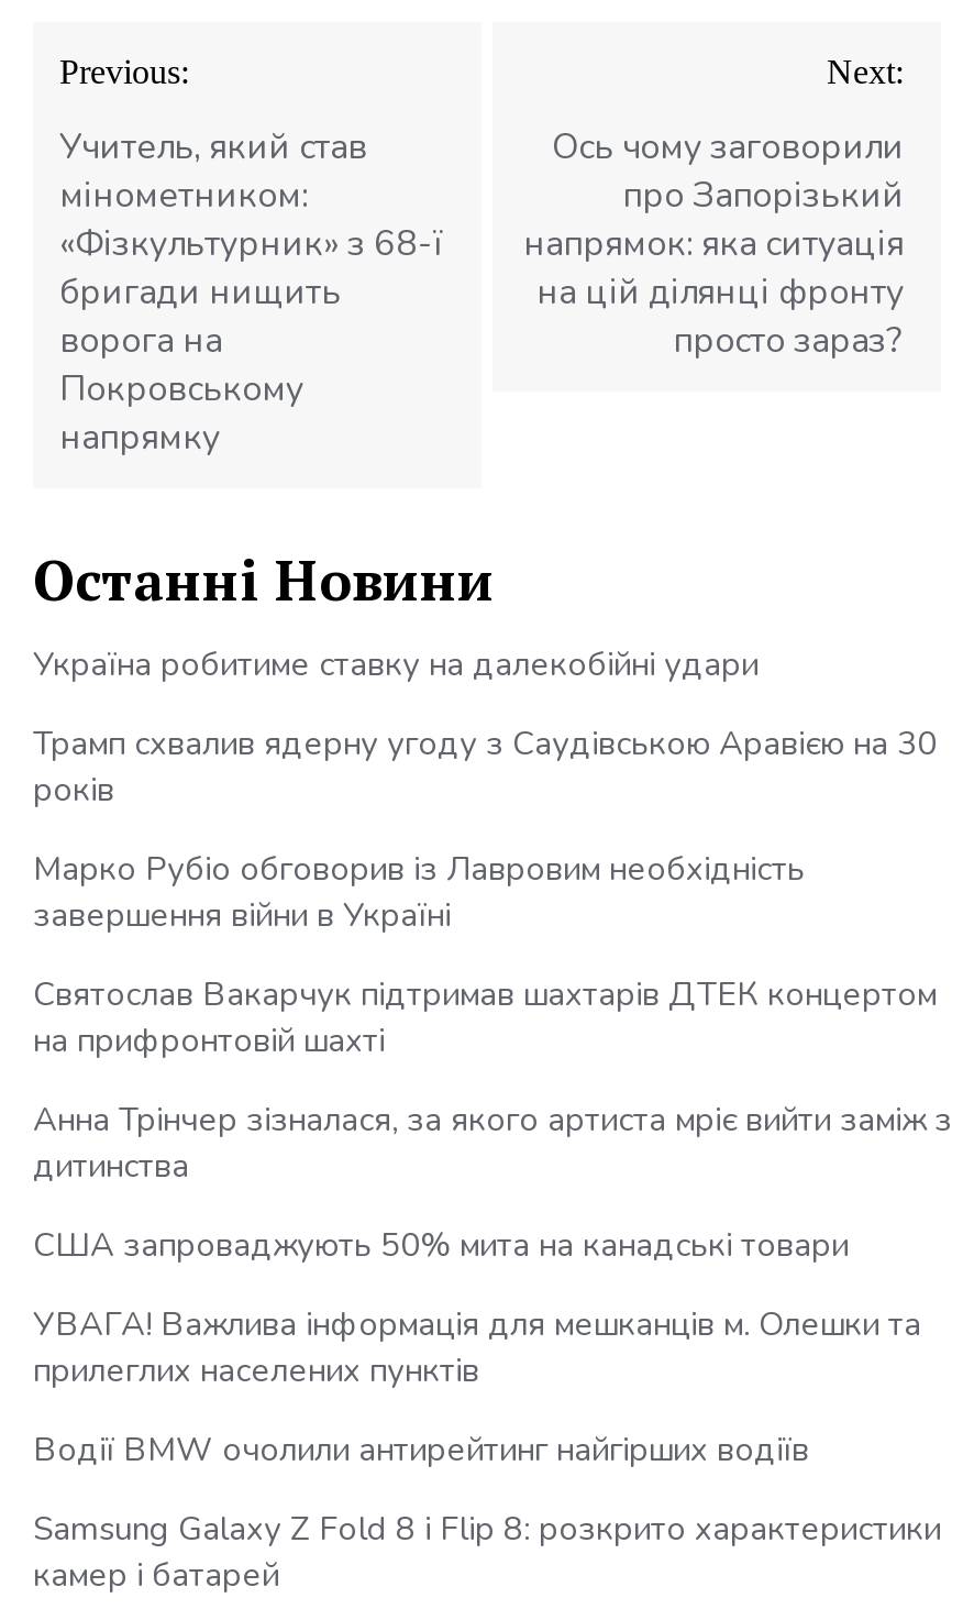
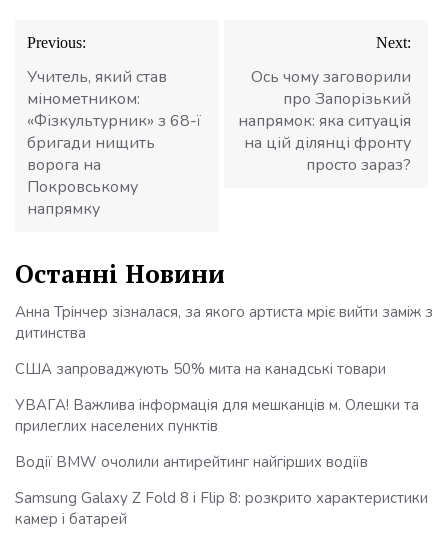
- Україна робитиме ставку на далекобійні удари
- Трамп схвалив ядерну угоду з Саудівською Аравією на 30
- років
- Марко Рубіо обговорив із Лавровим необхідність
- завершення війни в Україні
- Святослав Вакарчук підтримав шахтарів ДТЕК концертом
- на прифронтовій шахті
